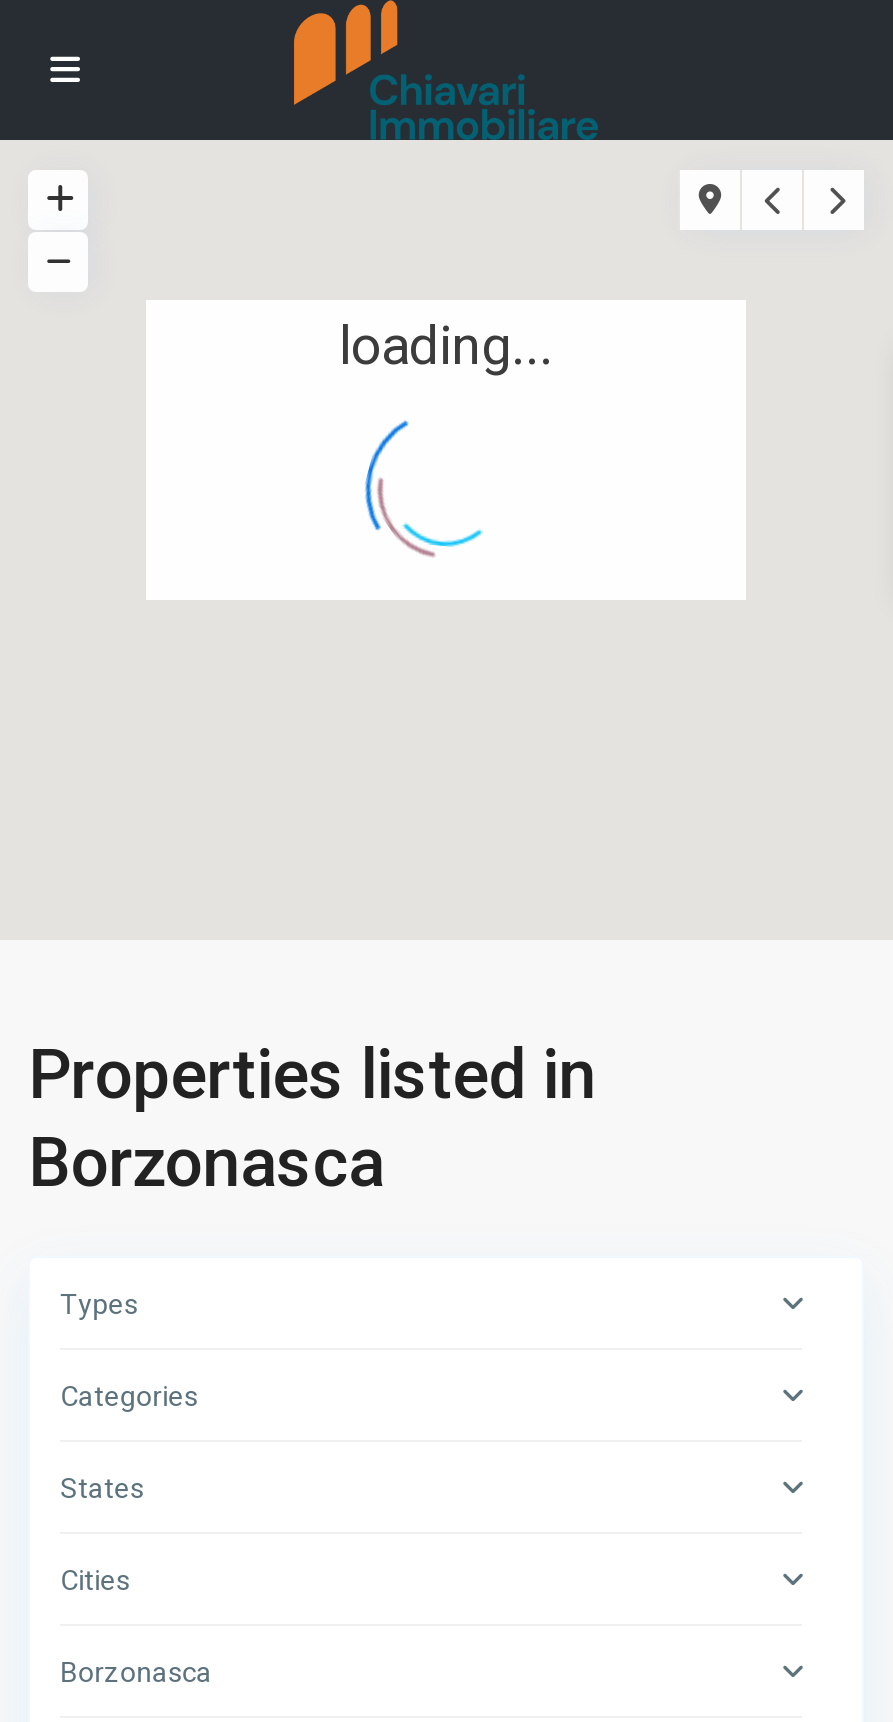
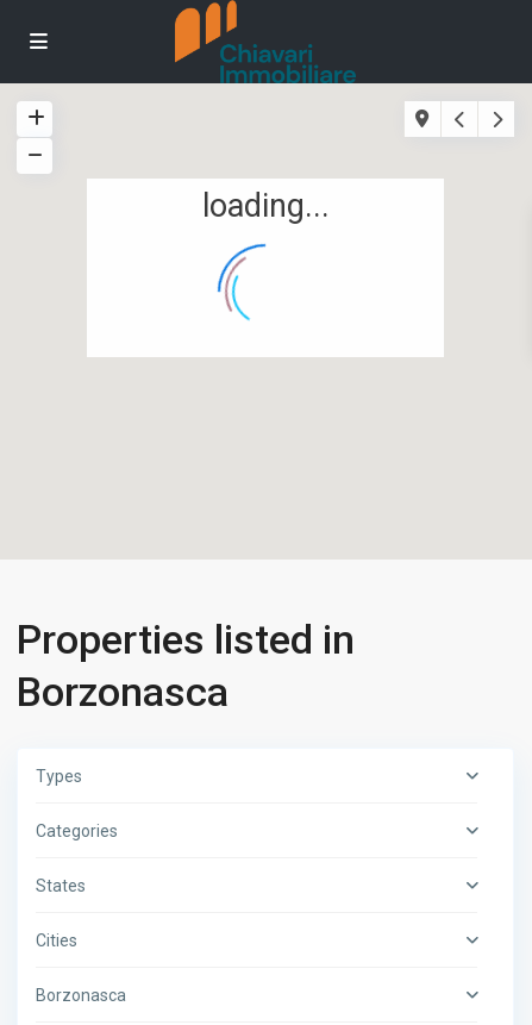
- [image]
+ [image]
